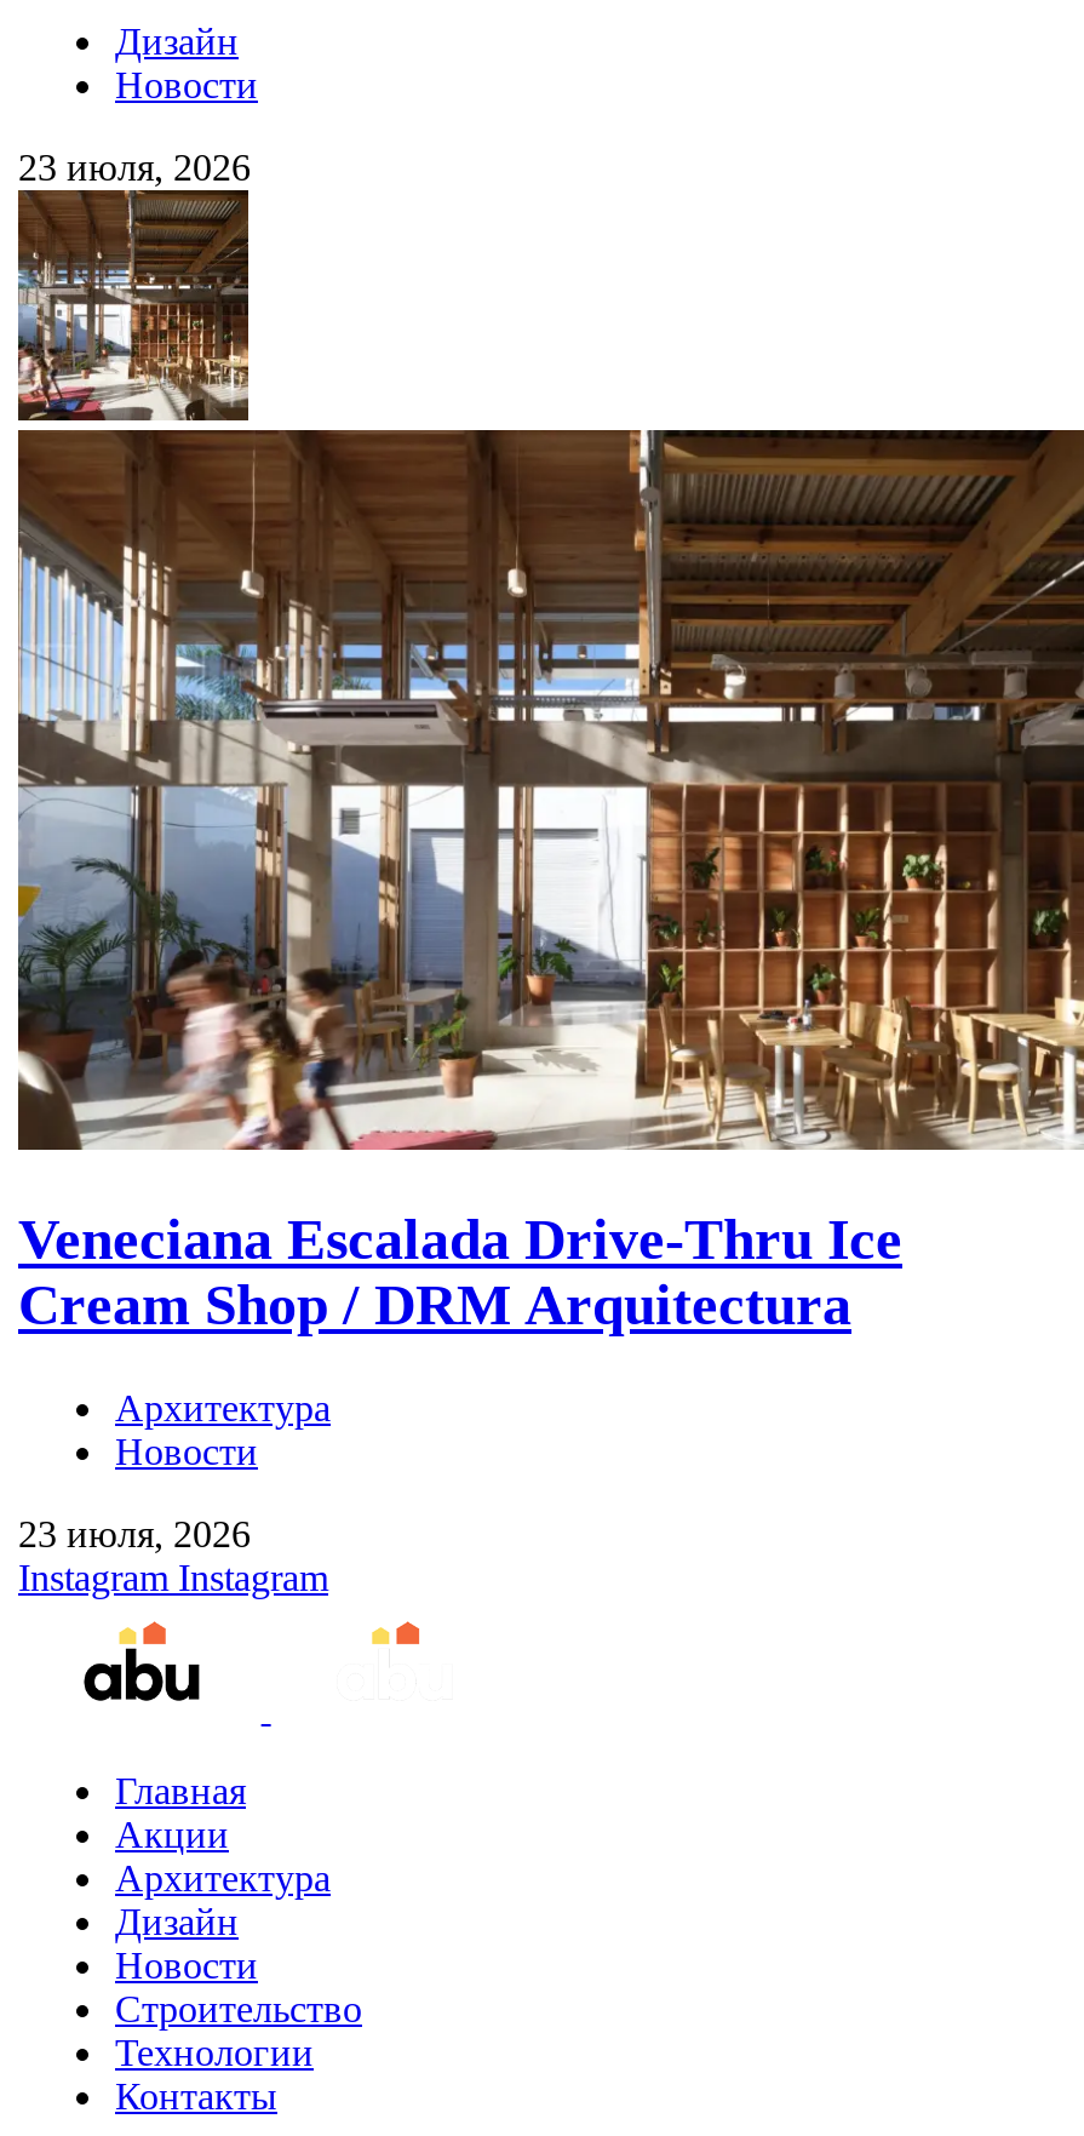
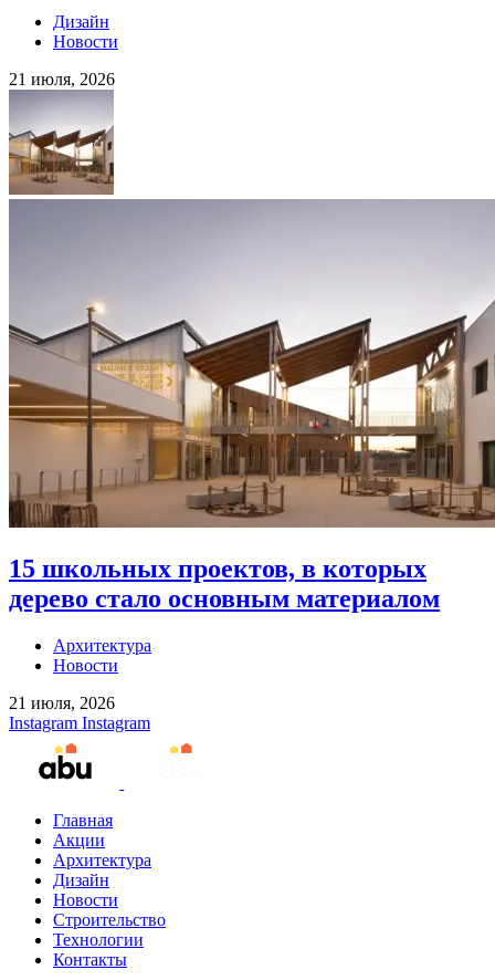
- 23 июля, 2026
+ 21 июля, 2026

- [image]
- Veneciana Escalada Drive-Thru Ice
- Cream Shop / DRM Arquitectura
+ [image]
+ 15 школьных проектов, в которых
+ дерево стало основным материалом

- 23 июля, 2026
+ 21 июля, 2026
